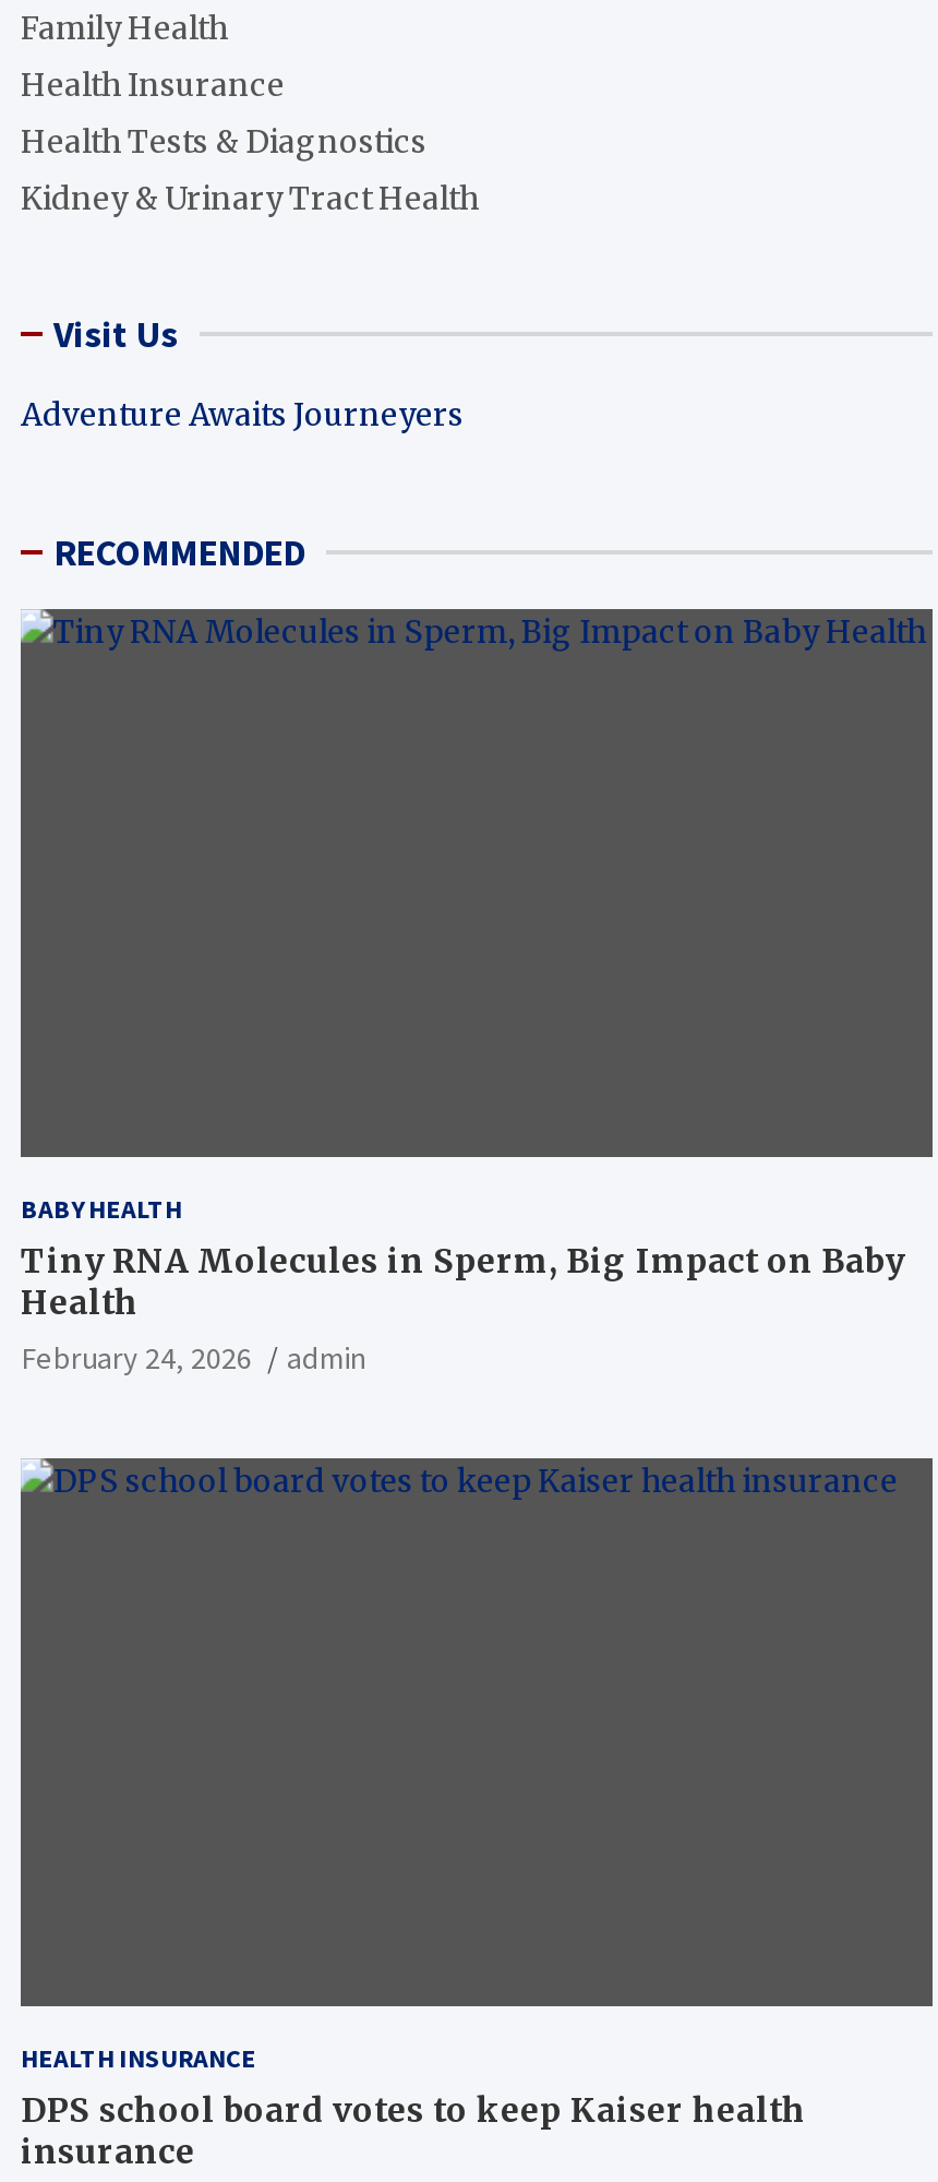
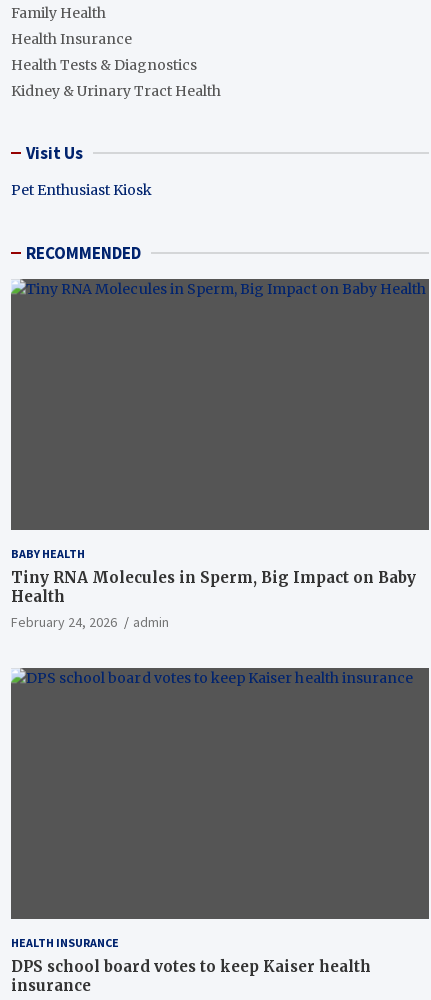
- Adventure Awaits Journeyers
+ Pet Enthusiast Kiosk
